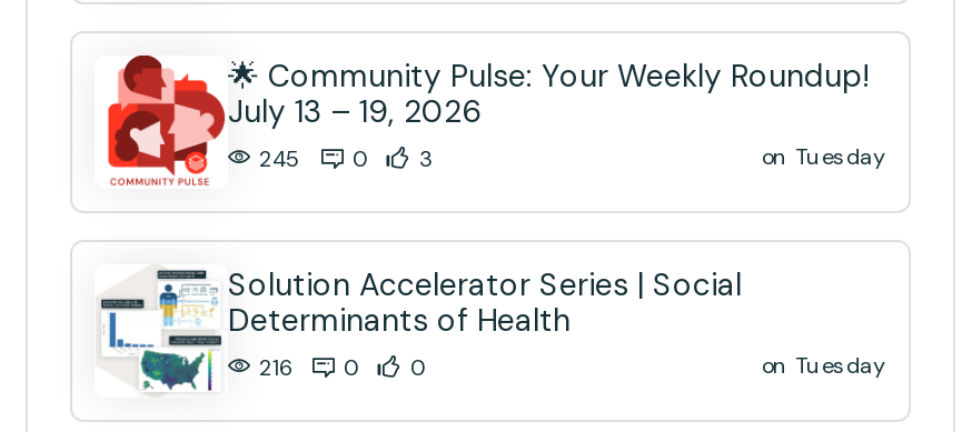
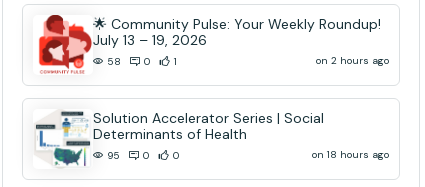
- 245
+ 58

- 3
- on Tuesday
+ 1
+ on 2 hours ago

- 216
+ 95

- on Tuesday
+ on 18 hours ago
